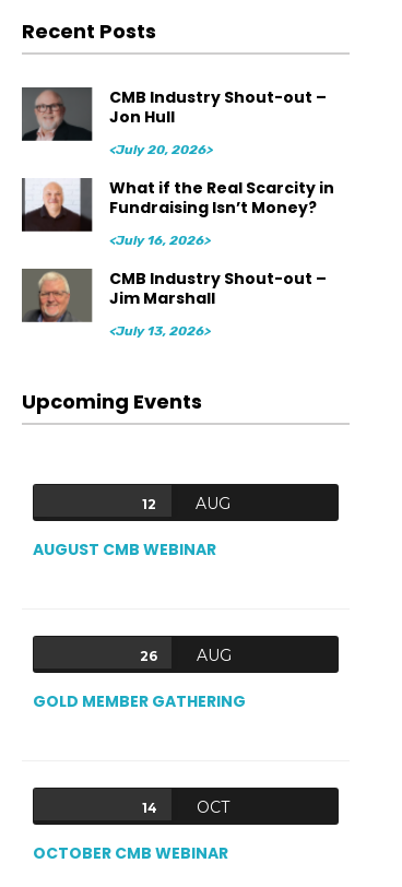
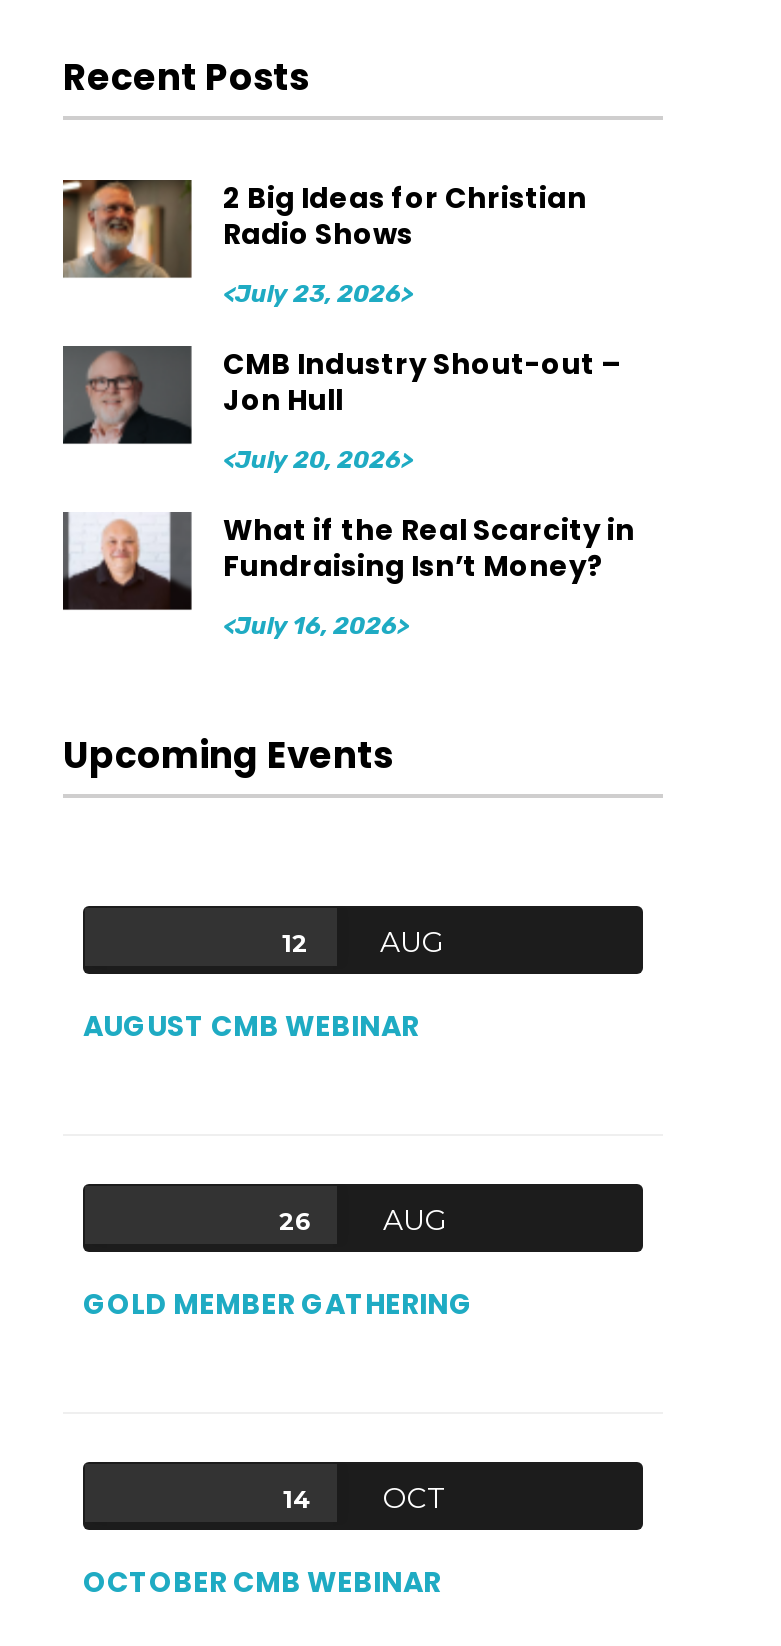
+ [image]
+ 2 Big Ideas for Christian
+ Radio Shows
+ <July 23, 2026>

moved down: [image] | CMB Industry Shout-out – | Jon Hull | <July 20, 2026> | What if the Real Scarcity in | Fundraising Isn’t Money? | <July 16, 2026>

- [image]
- CMB Industry Shout-out –
- Jim Marshall
- <July 13, 2026>
